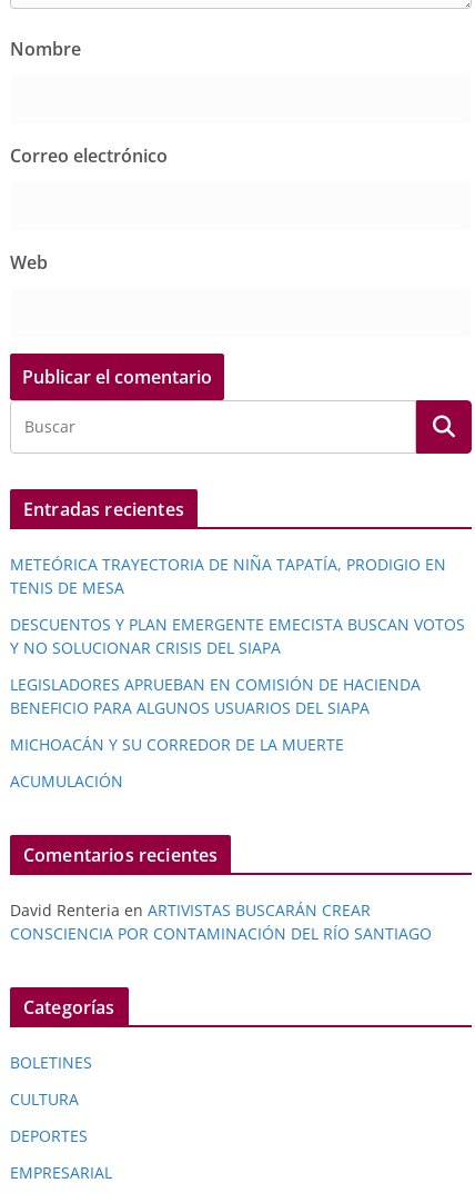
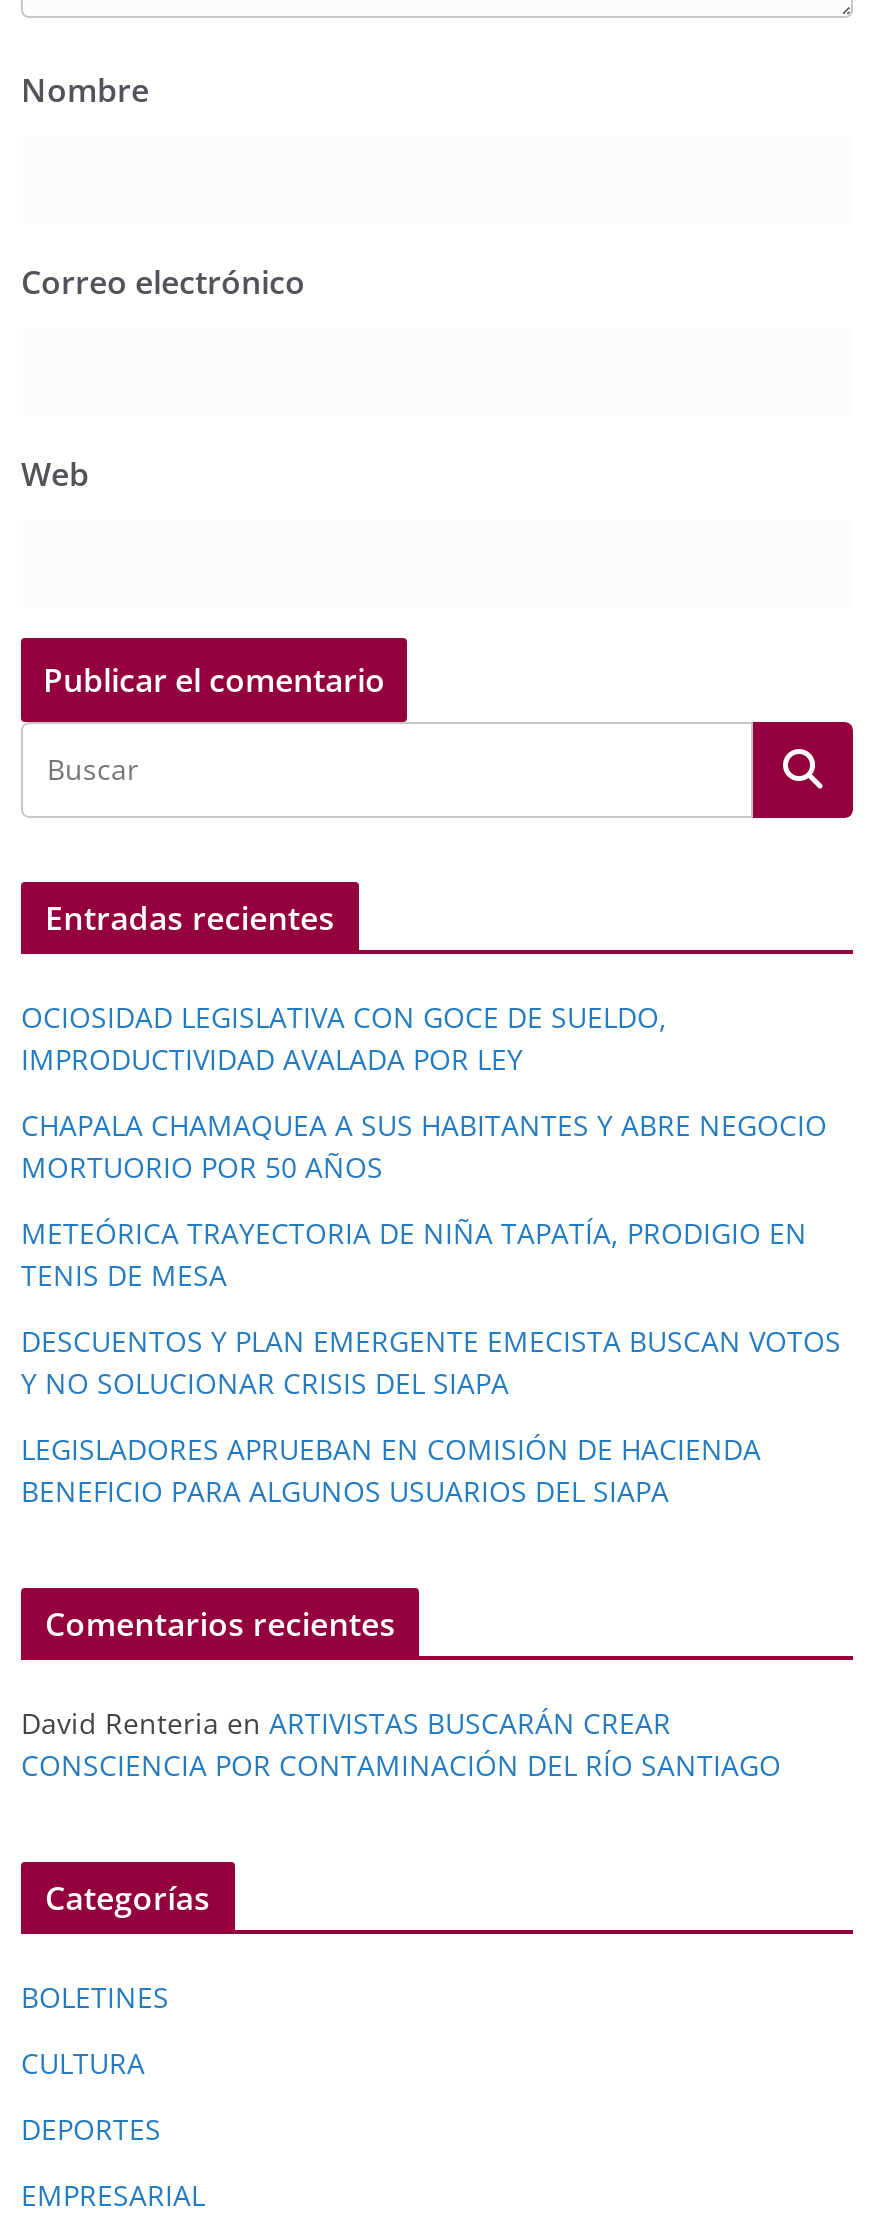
+ OCIOSIDAD LEGISLATIVA CON GOCE DE SUELDO,
+ IMPRODUCTIVIDAD AVALADA POR LEY
+ CHAPALA CHAMAQUEA A SUS HABITANTES Y ABRE NEGOCIO
+ MORTUORIO POR 50 AÑOS

moved down: METEÓRICA TRAYECTORIA DE NIÑA TAPATÍA, PRODIGIO EN | TENIS DE MESA | DESCUENTOS Y PLAN EMERGENTE EMECISTA BUSCAN VOTOS | Y NO SOLUCIONAR CRISIS DEL SIAPA | LEGISLADORES APRUEBAN EN COMISIÓN DE HACIENDA | BENEFICIO PARA ALGUNOS USUARIOS DEL SIAPA

- MICHOACÁN Y SU CORREDOR DE LA MUERTE
- ACUMULACIÓN
